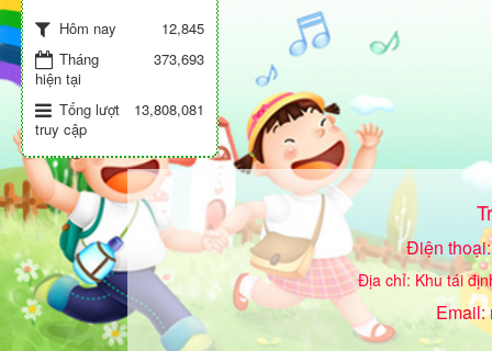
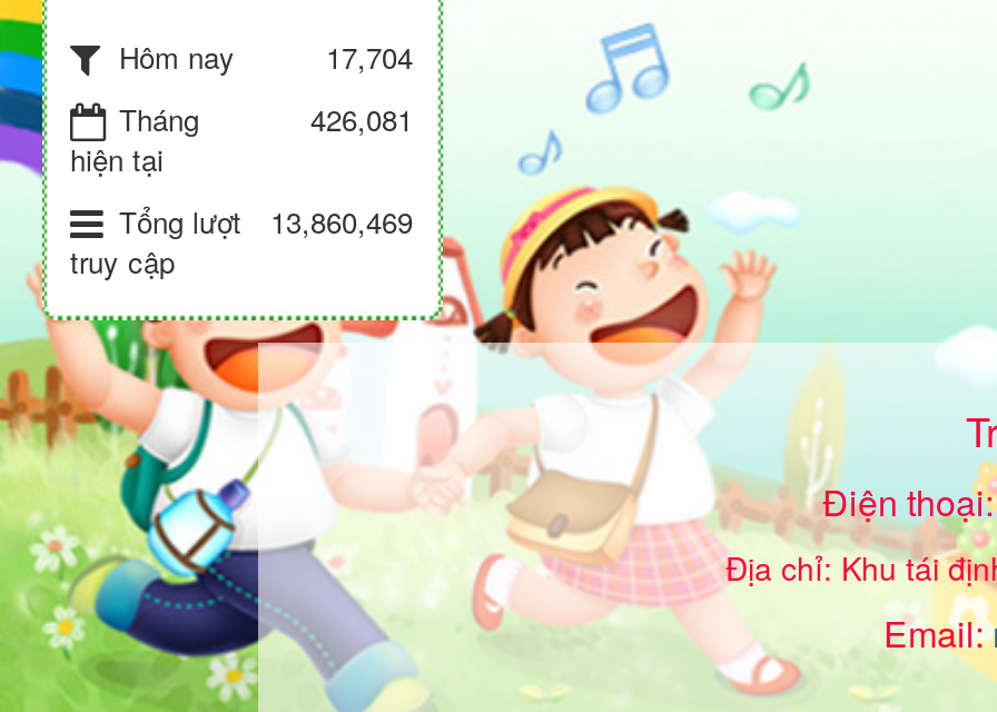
- 12,845
+ 17,704

- 373,693
+ 426,081

- Tổng lượt 13,808,081
+ Tổng lượt 13,860,469
